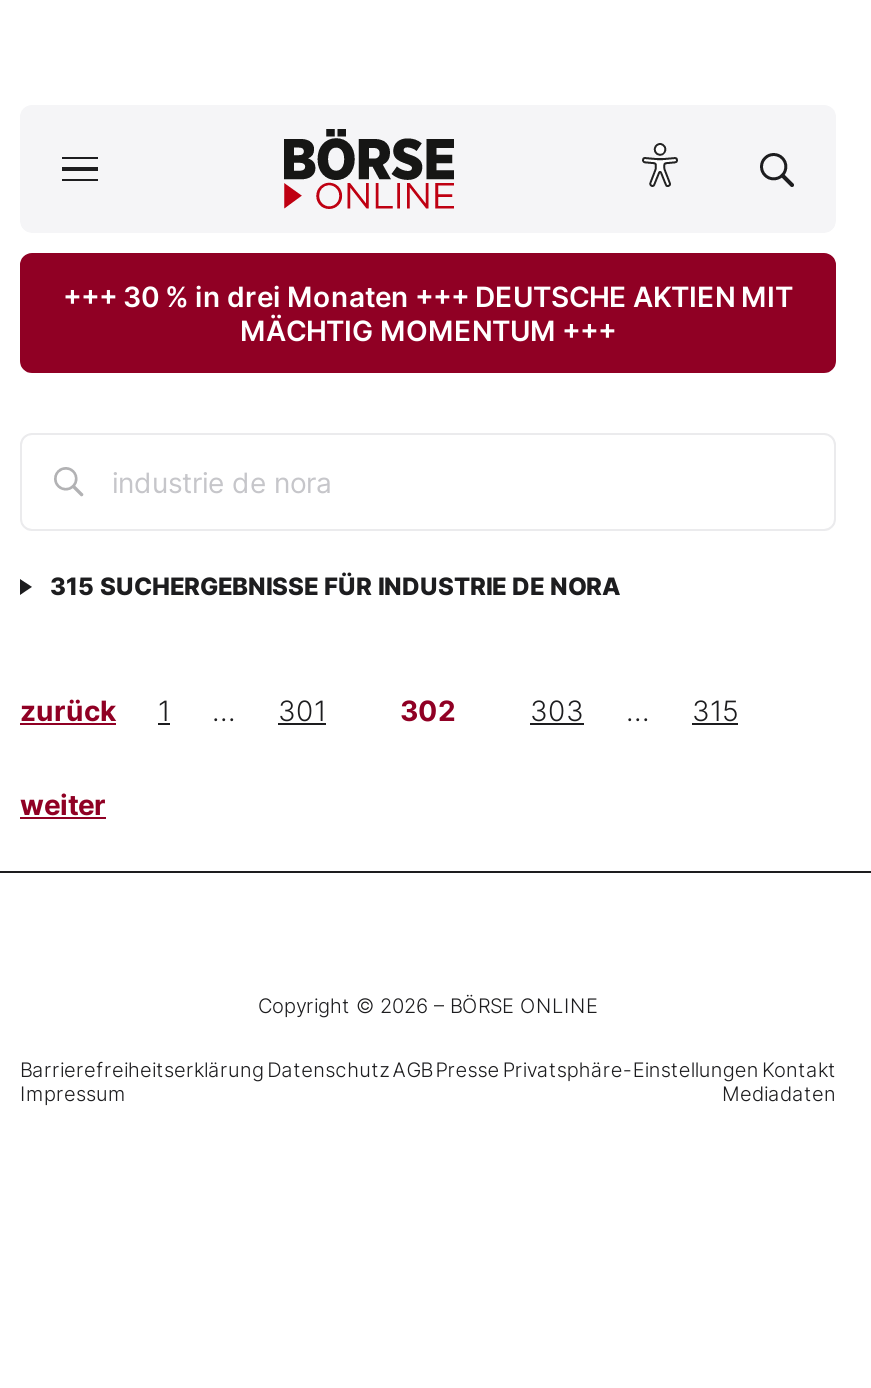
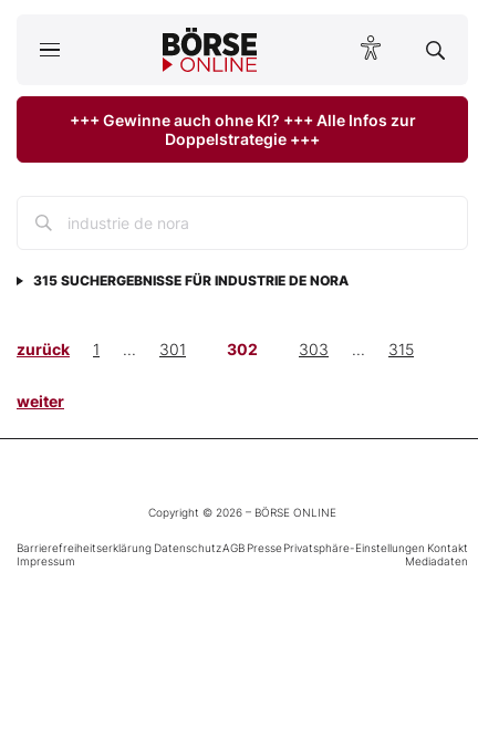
- +++ 30 % in drei Monaten +++ DEUTSCHE AKTIEN MIT
- MÄCHTIG MOMENTUM +++
+ +++ Gewinne auch ohne KI? +++ Alle Infos zur
+ Doppelstrategie +++
